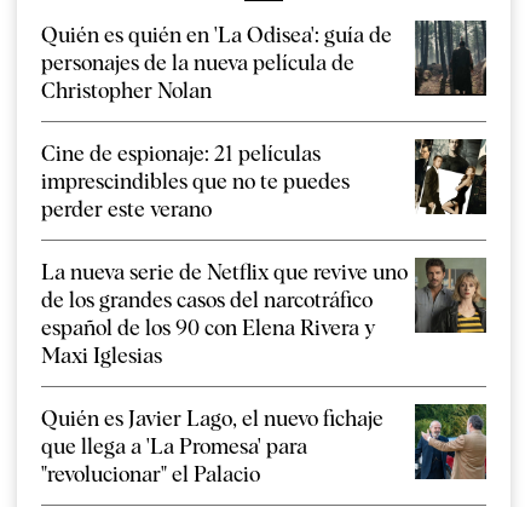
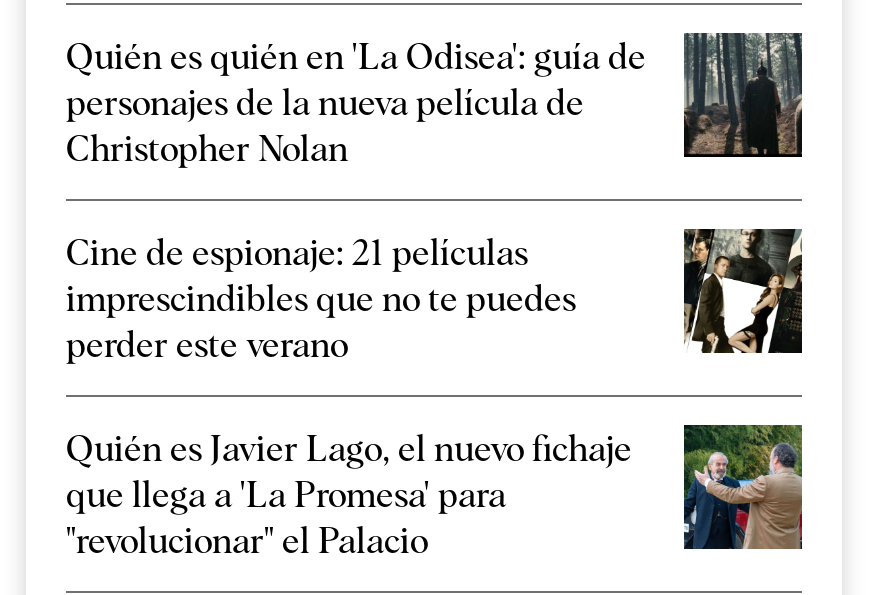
- [image]
- La nueva serie de Netflix que revive uno
- de los grandes casos del narcotráfico
- español de los 90 con Elena Rivera y
- Maxi Iglesias
